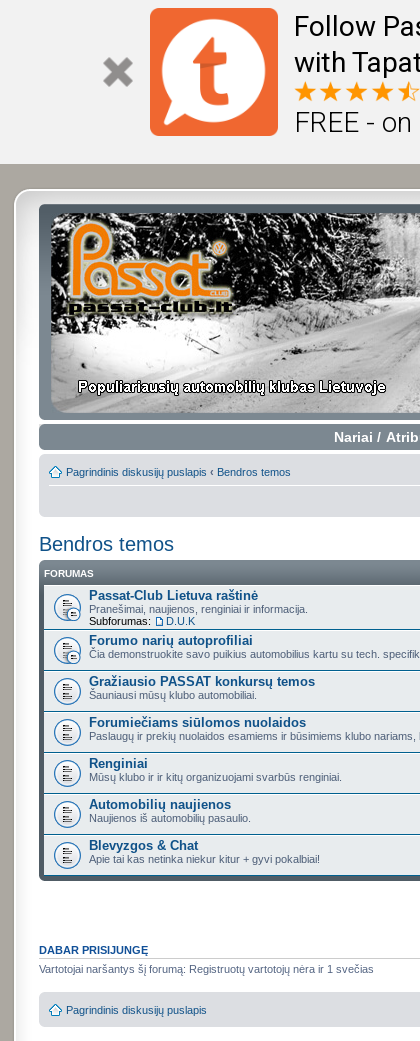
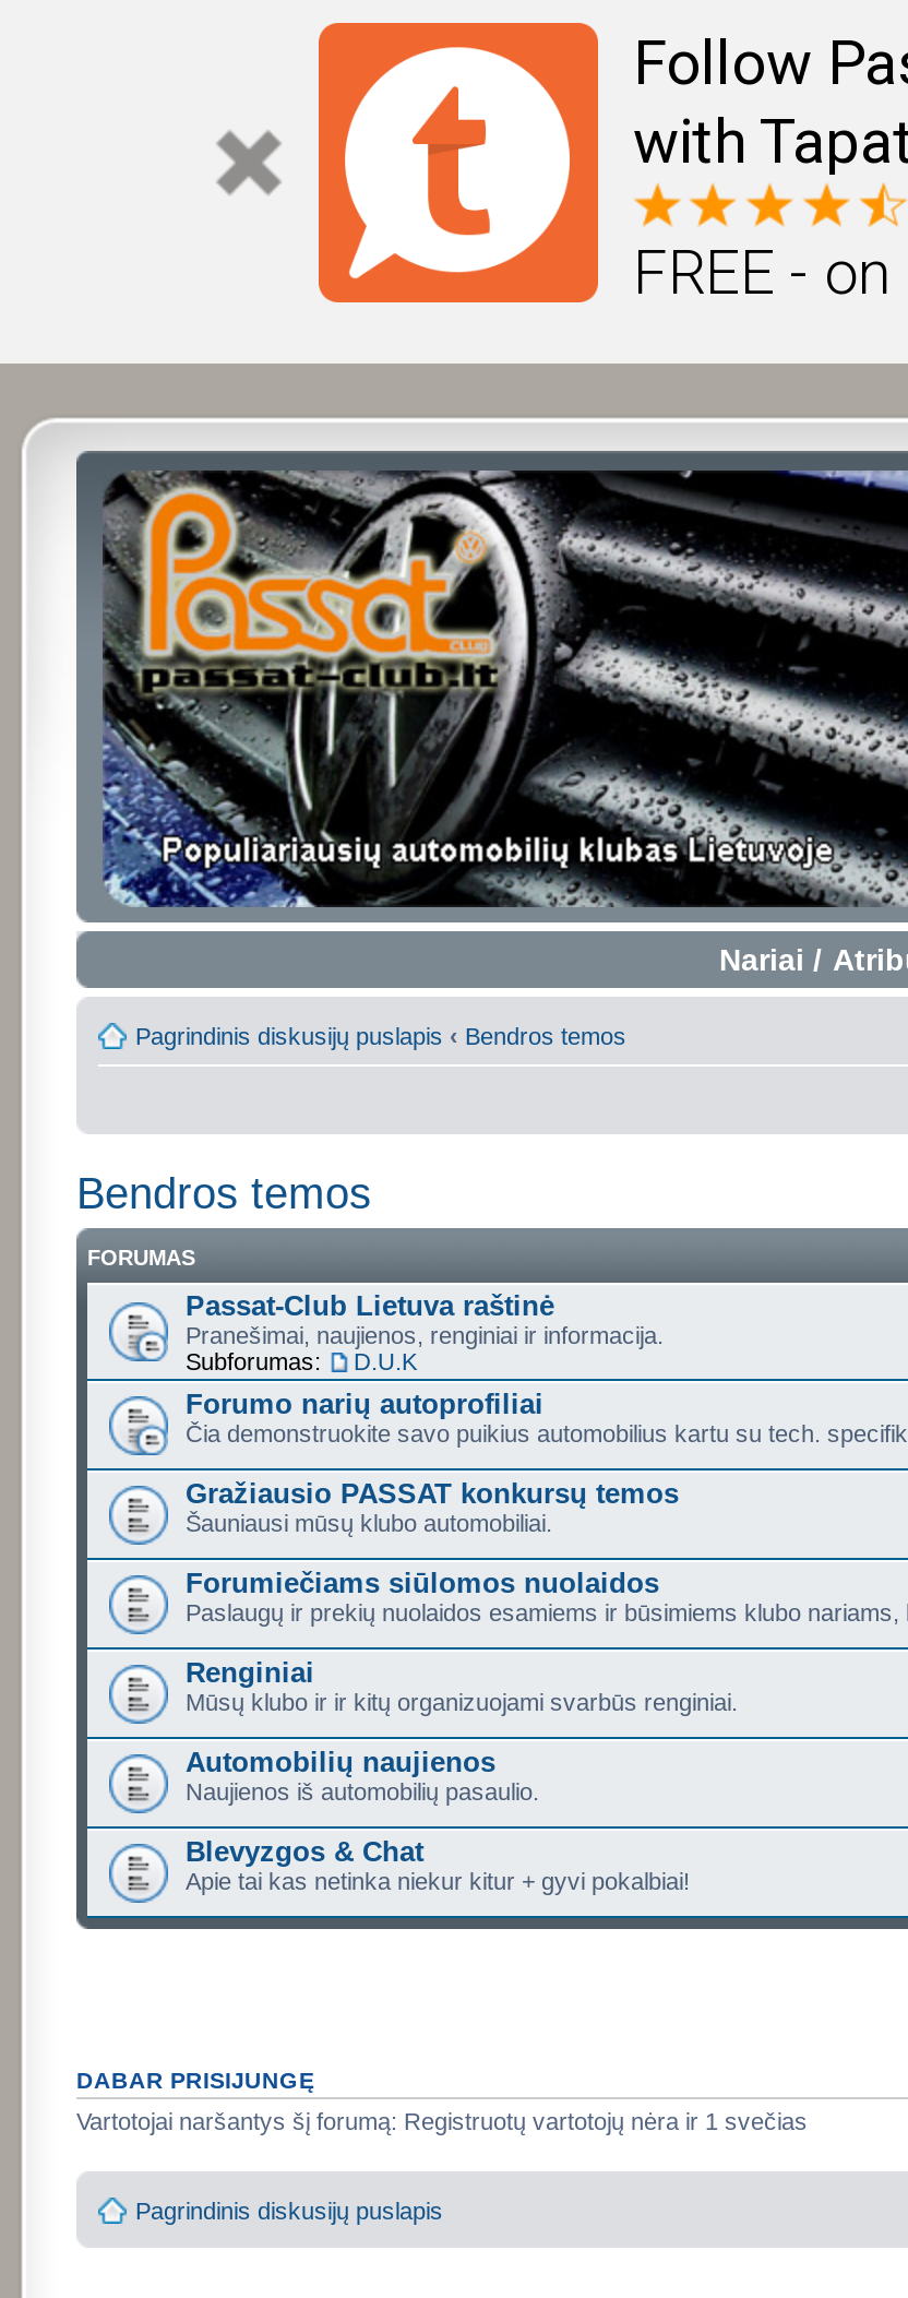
- [image]
+ [image]
